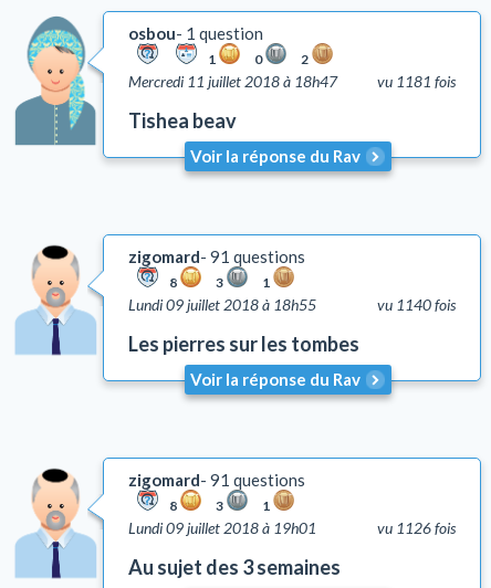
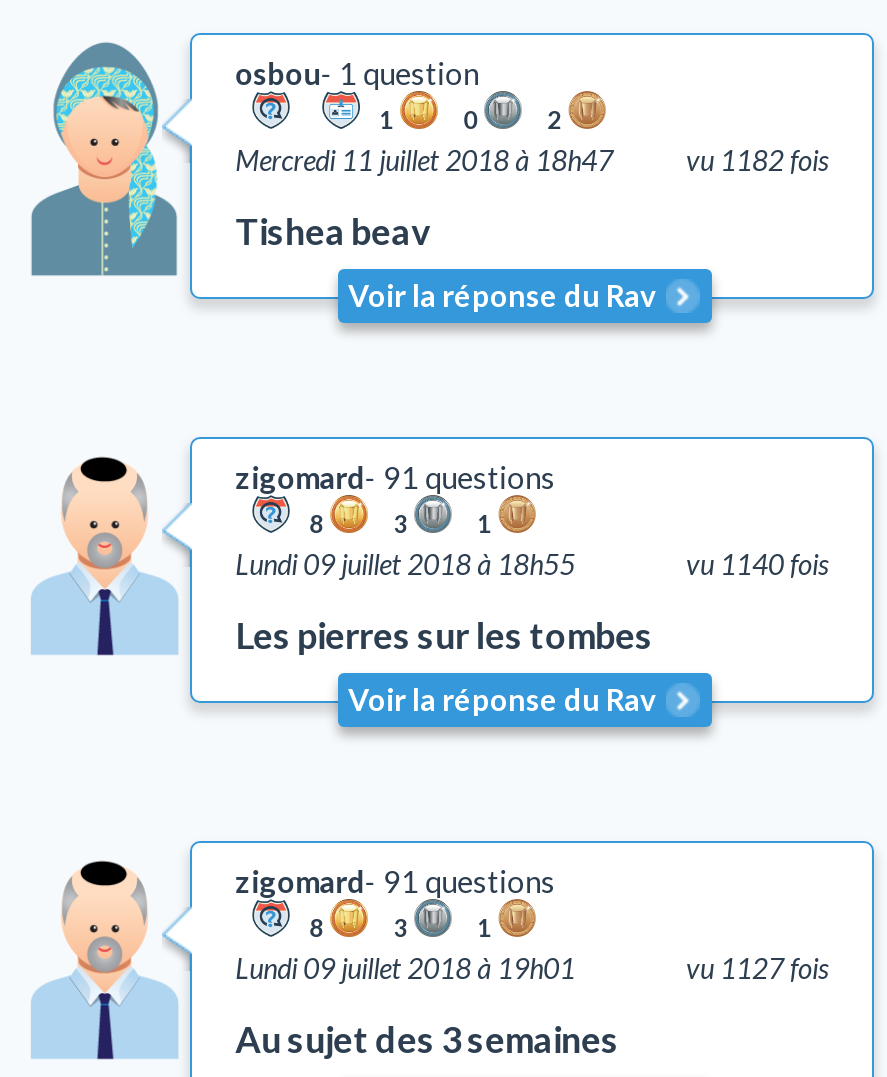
- vu 1181 fois
+ vu 1182 fois

- vu 1126 fois
+ vu 1127 fois
